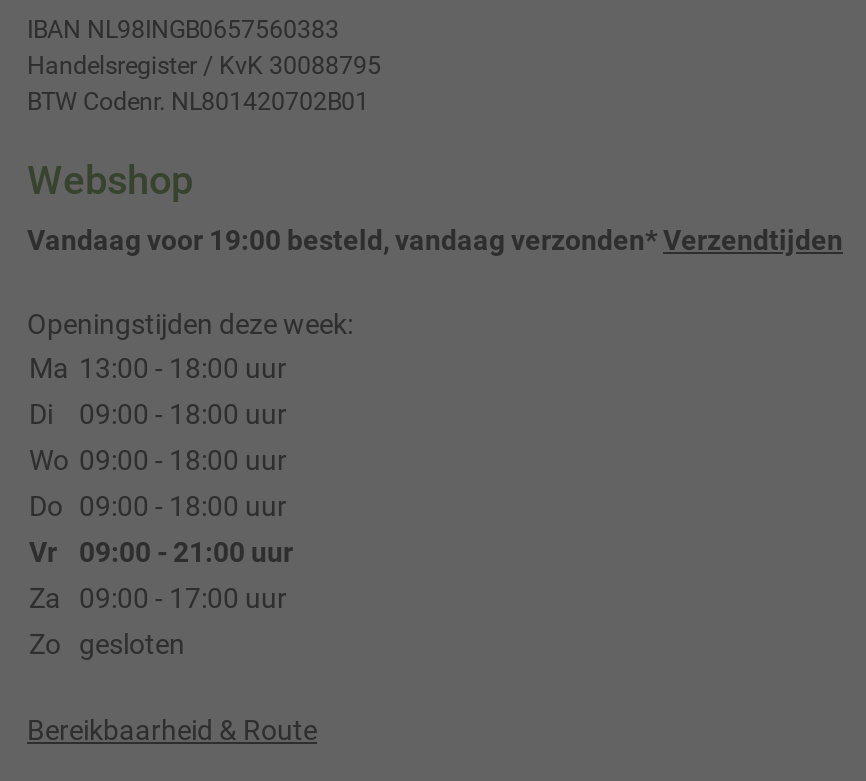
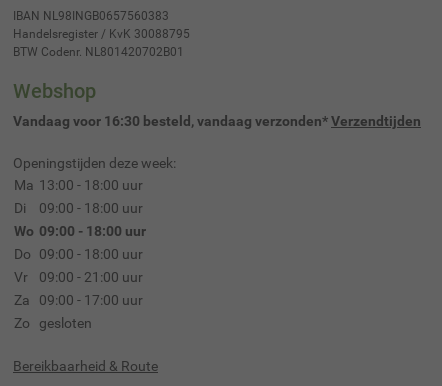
- Vandaag voor 19:00 besteld, vandaag verzonden* Verzendtijden
+ Vandaag voor 16:30 besteld, vandaag verzonden* Verzendtijden
